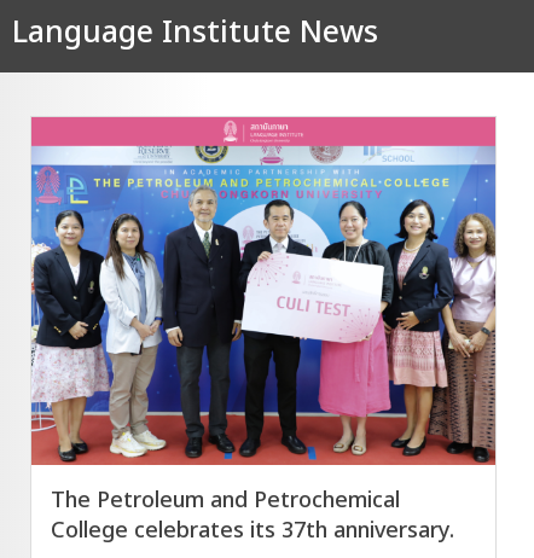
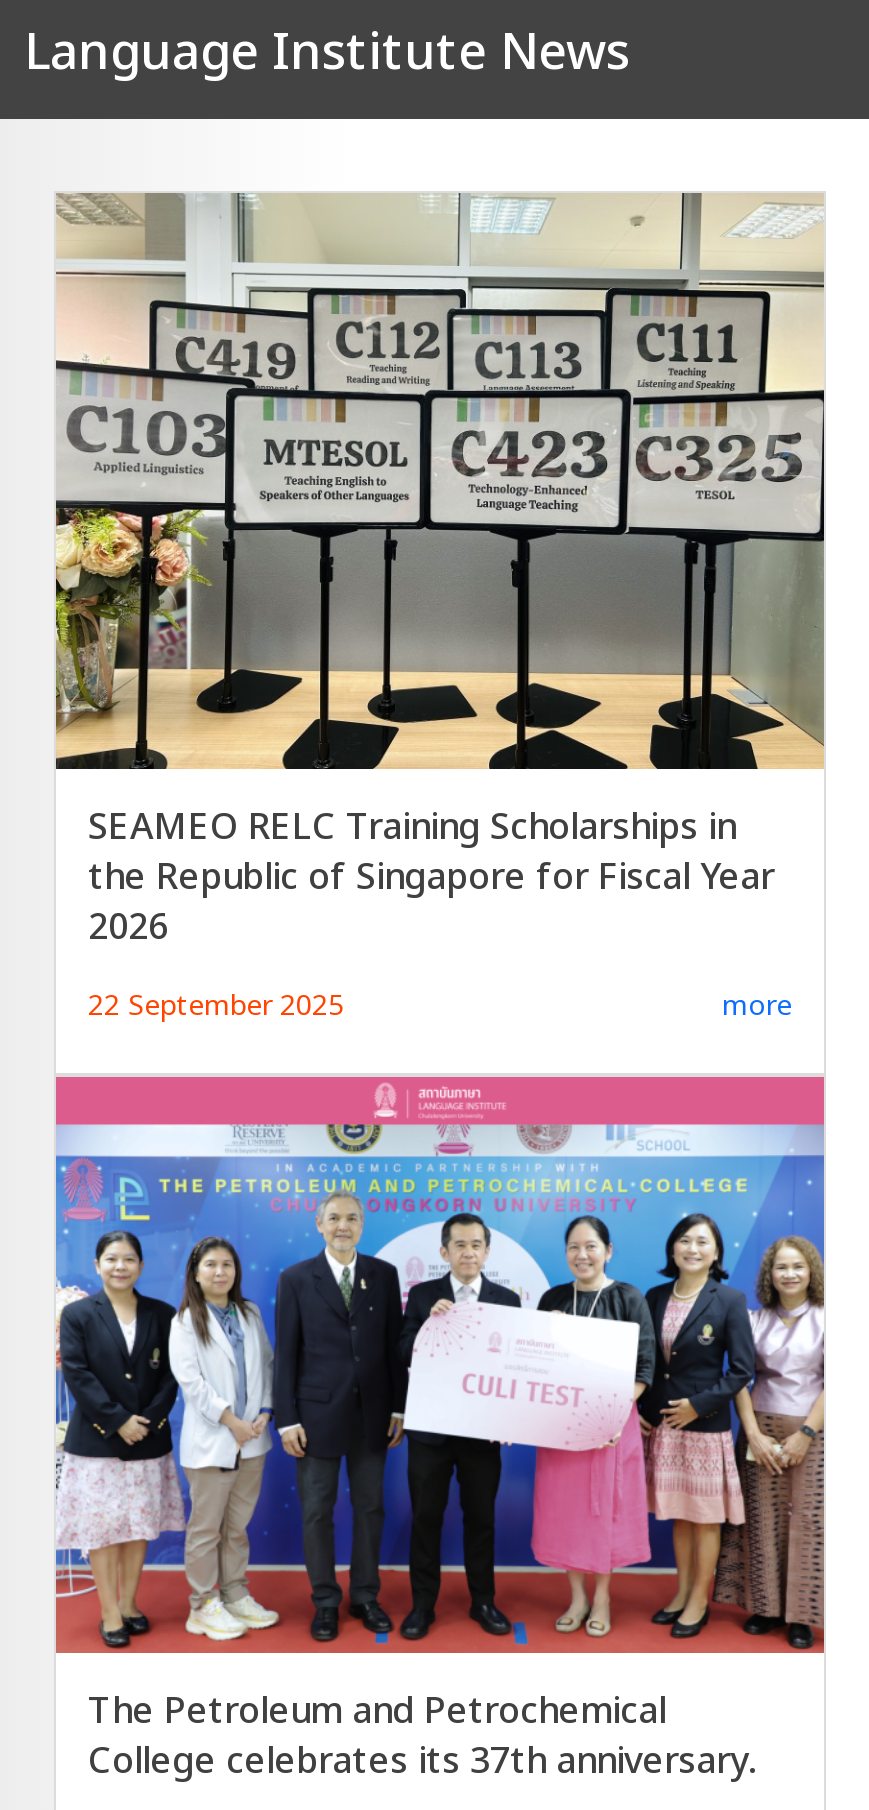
+ [image]
+ SEAMEO RELC Training Scholarships in
+ the Republic of Singapore for Fiscal Year
+ 2026
+ 22 September 2025
+ more
